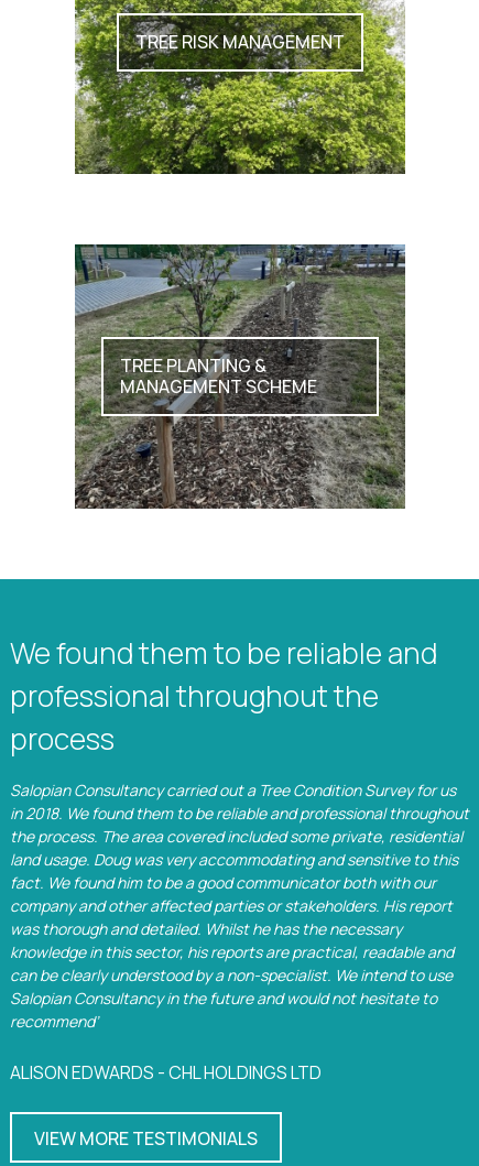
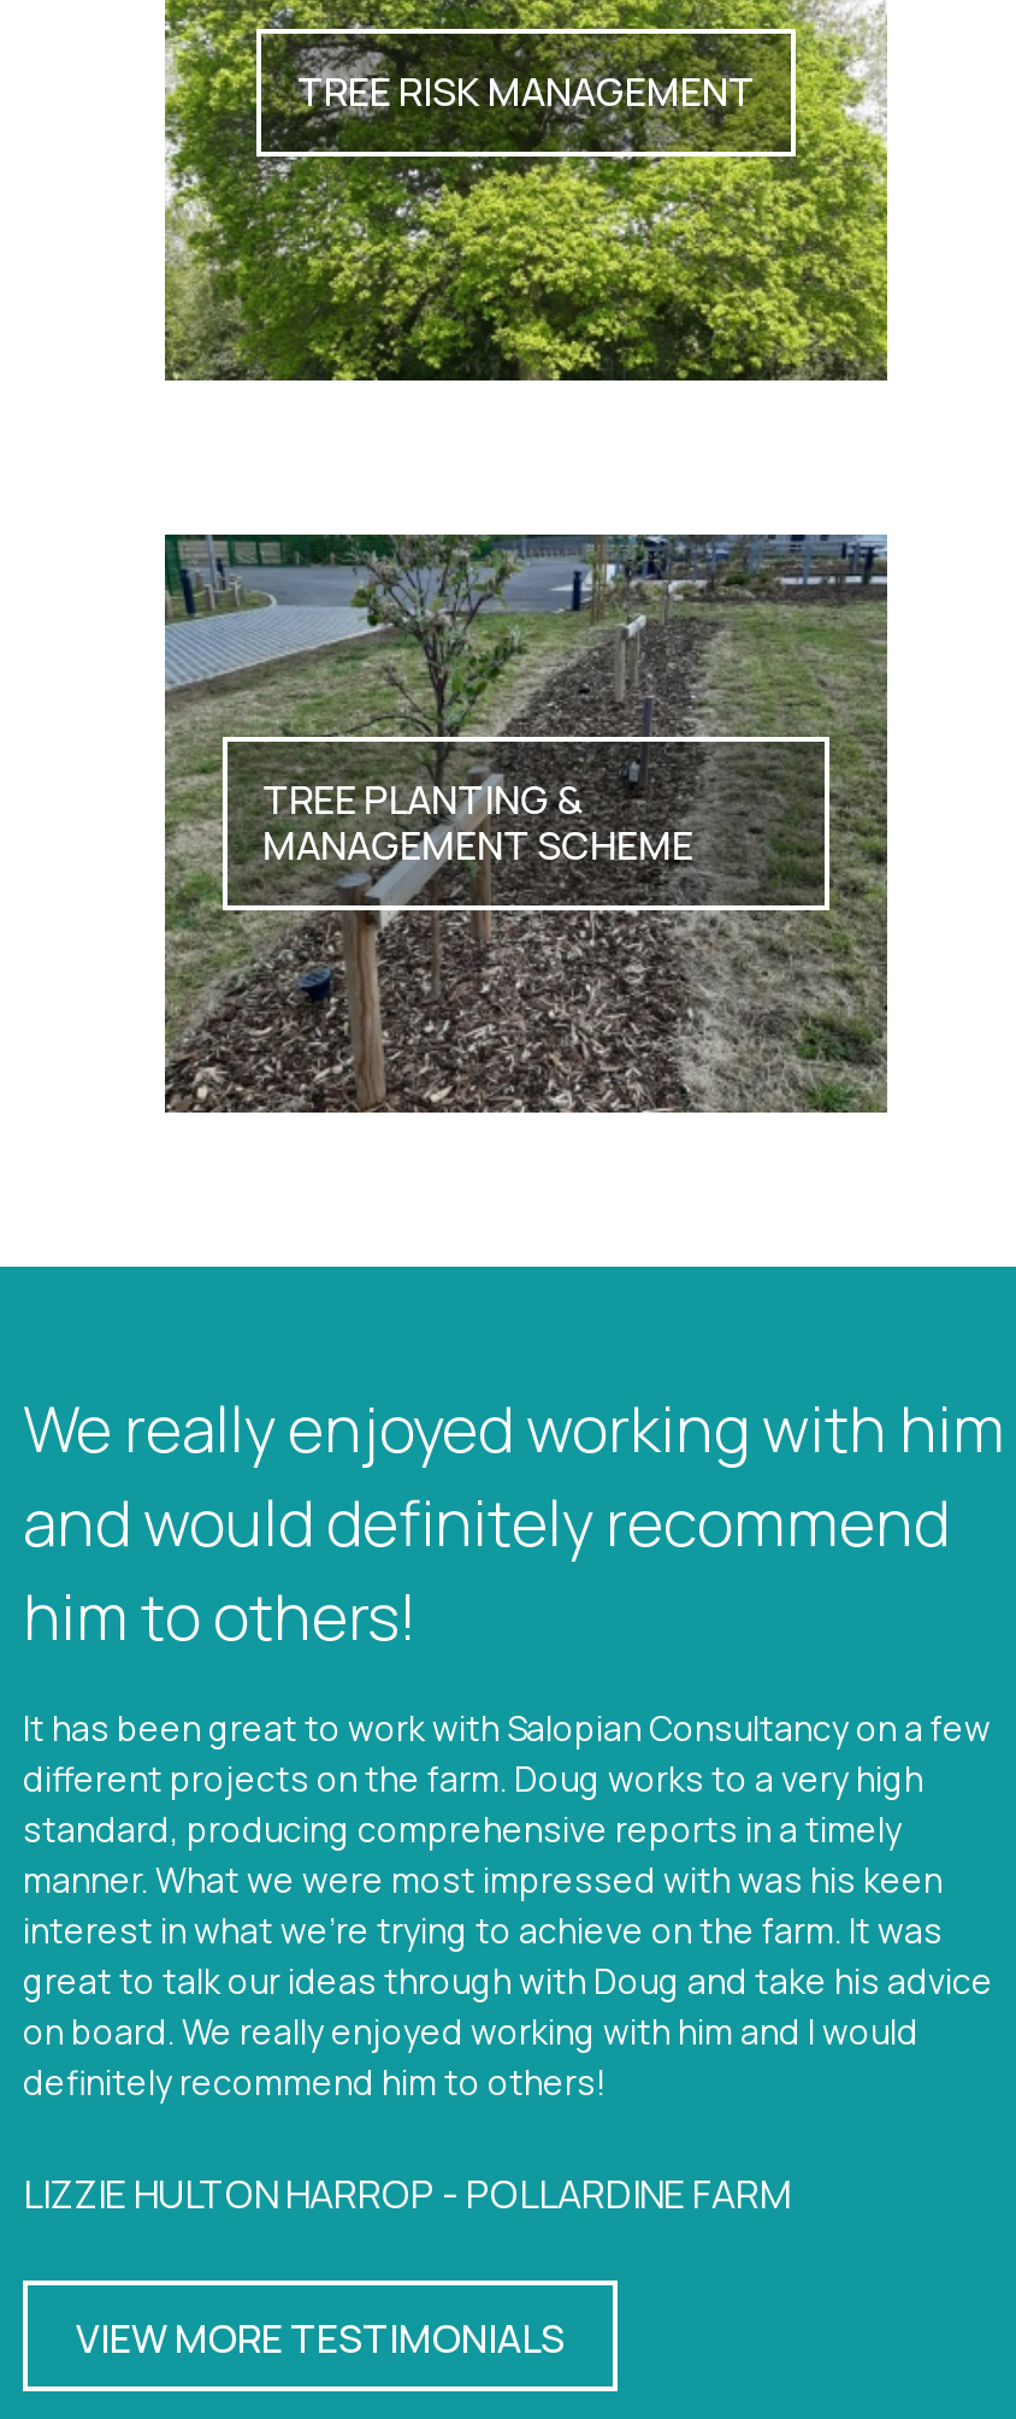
- We found them to be reliable and
- professional throughout the
- process
+ We really enjoyed working with him
+ and would definitely recommend
+ him to others!

- Salopian Consultancy carried out a Tree Condition Survey for us
- in 2018. We found them to be reliable and professional throughout
- the process. The area covered included some private, residential
- land usage. Doug was very accommodating and sensitive to this
- fact. We found him to be a good communicator both with our
- company and other affected parties or stakeholders. His report
- was thorough and detailed. Whilst he has the necessary
- knowledge in this sector, his reports are practical, readable and
- can be clearly understood by a non-specialist. We intend to use
- Salopian Consultancy in the future and would not hesitate to
- recommend’
+ It has been great to work with Salopian Consultancy on a few
+ different projects on the farm. Doug works to a very high
+ standard, producing comprehensive reports in a timely
+ manner. What we were most impressed with was his keen
+ interest in what we're trying to achieve on the farm. It was
+ great to talk our ideas through with Doug and take his advice
+ on board. We really enjoyed working with him and I would
+ definitely recommend him to others!

- ALISON EDWARDS - CHL HOLDINGS LTD
+ LIZZIE HULTON HARROP - POLLARDINE FARM
